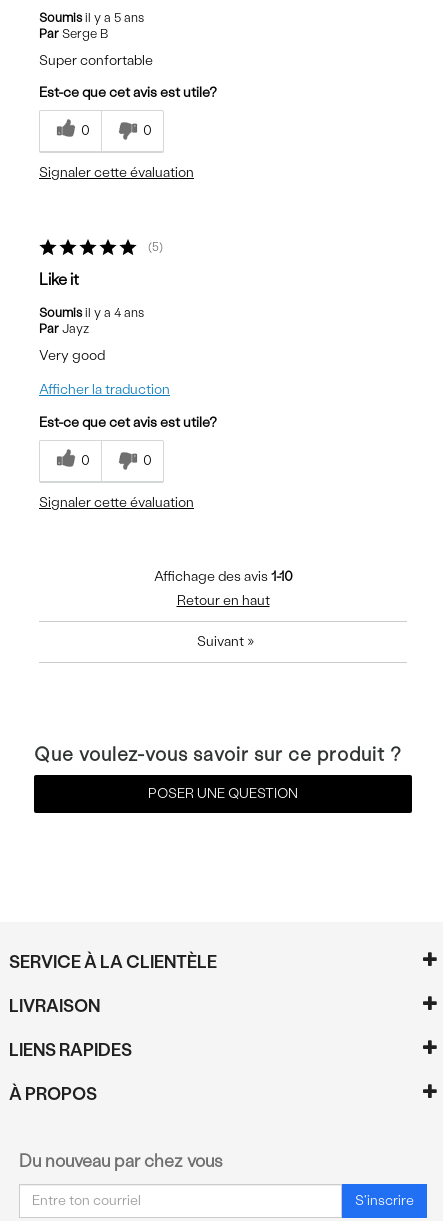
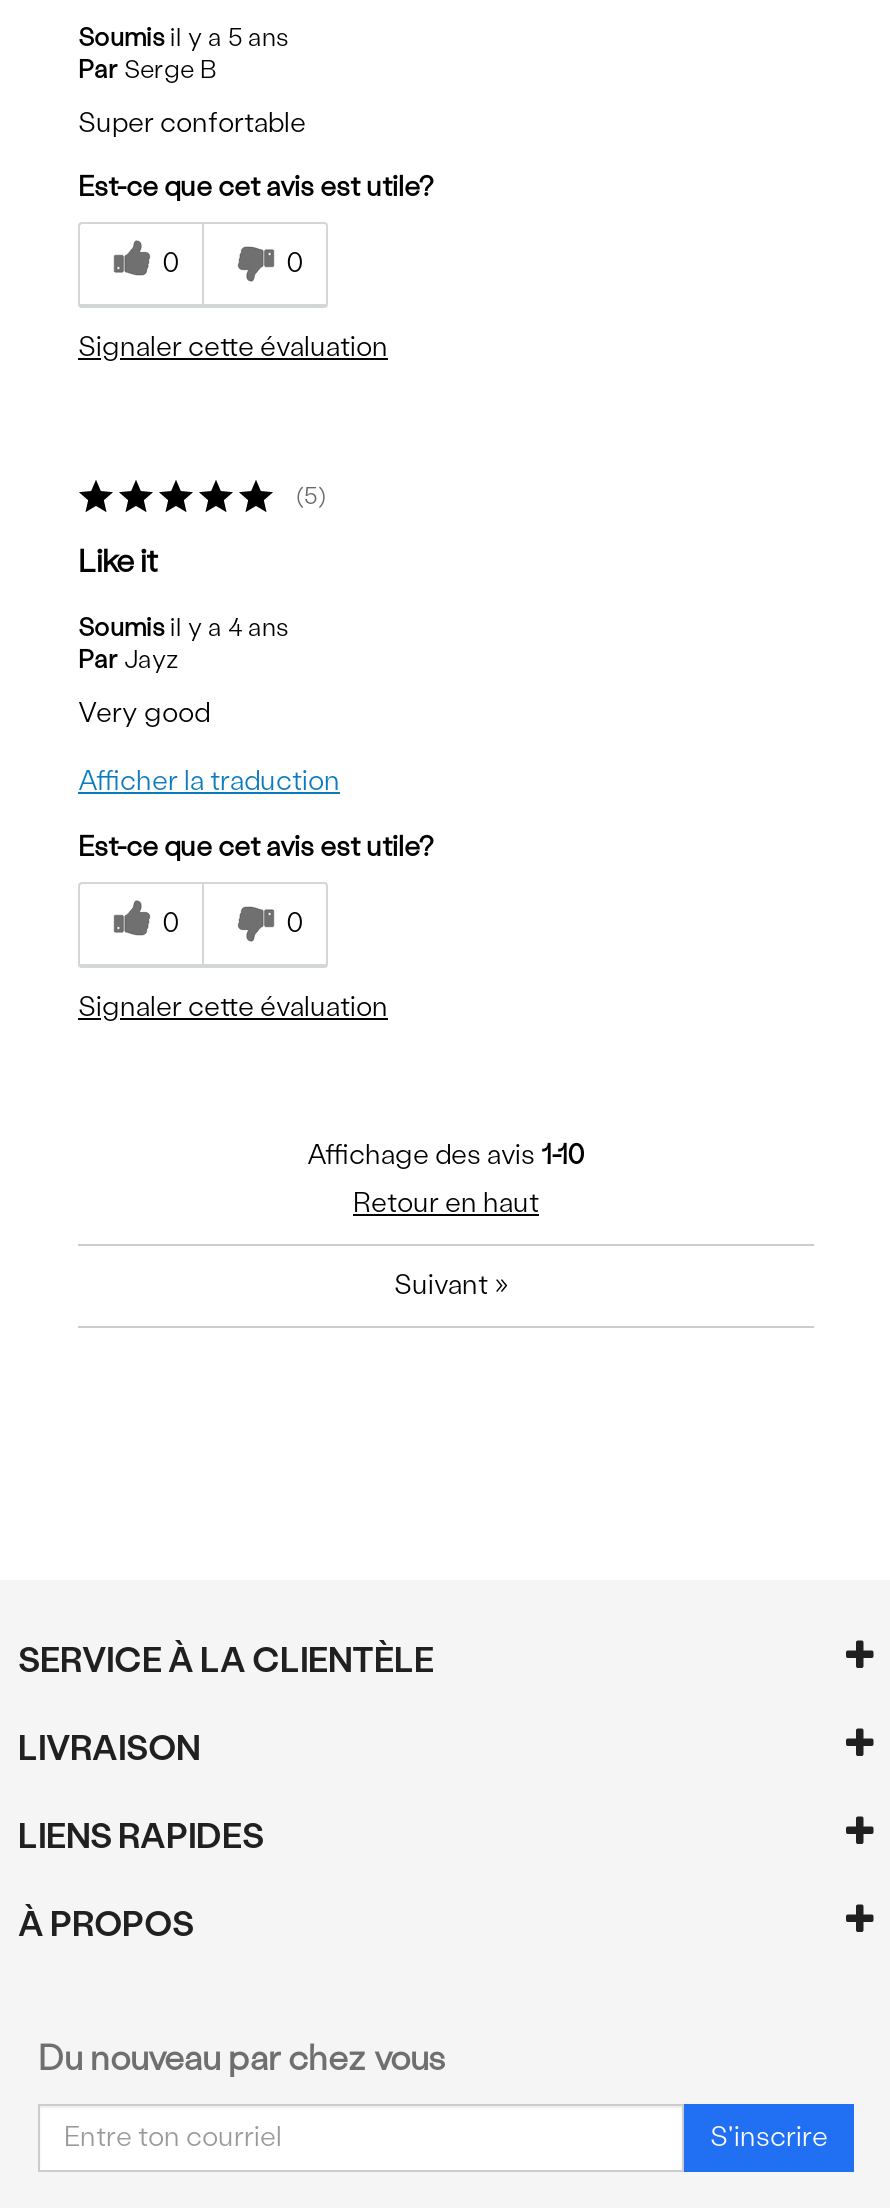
- Que voulez-vous savoir sur ce produit ?
- POSER UNE QUESTION
